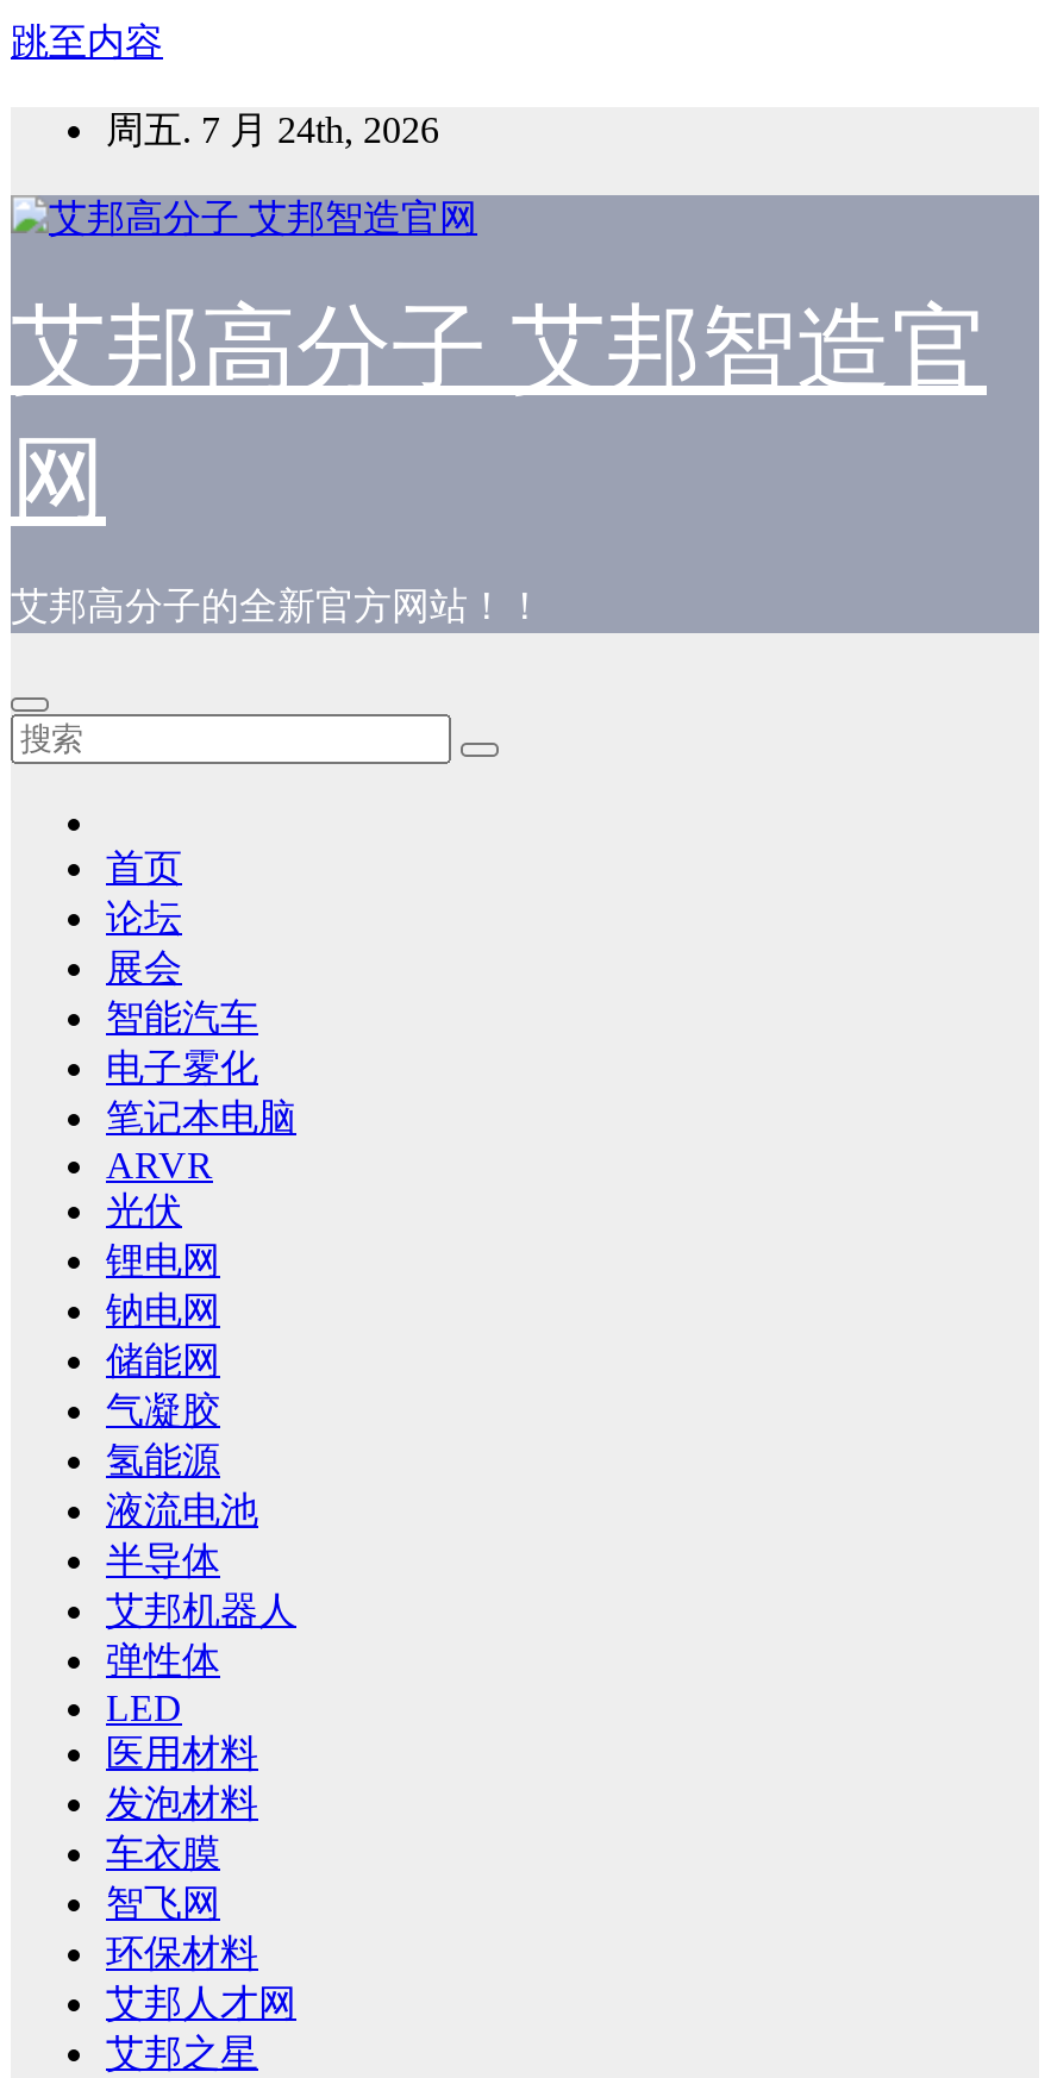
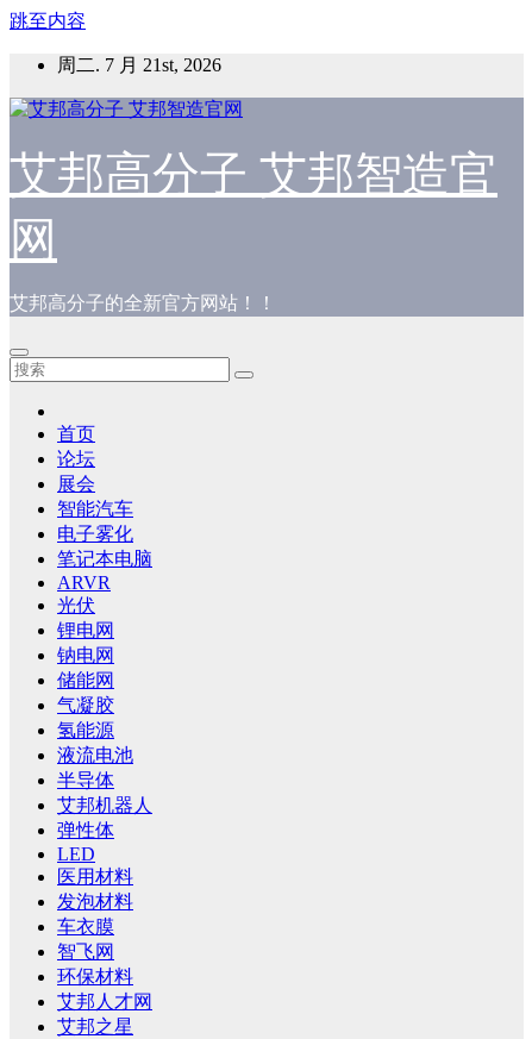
- 周五. 7 月 24th, 2026
+ 周二. 7 月 21st, 2026
